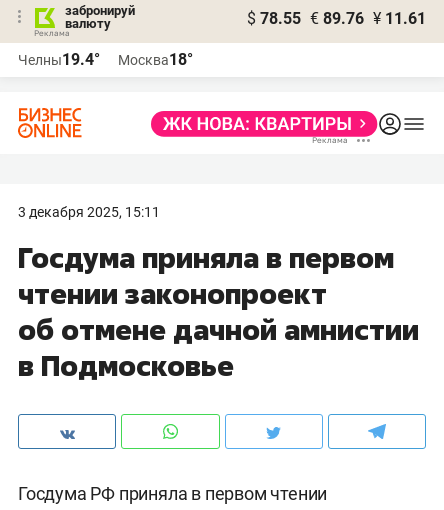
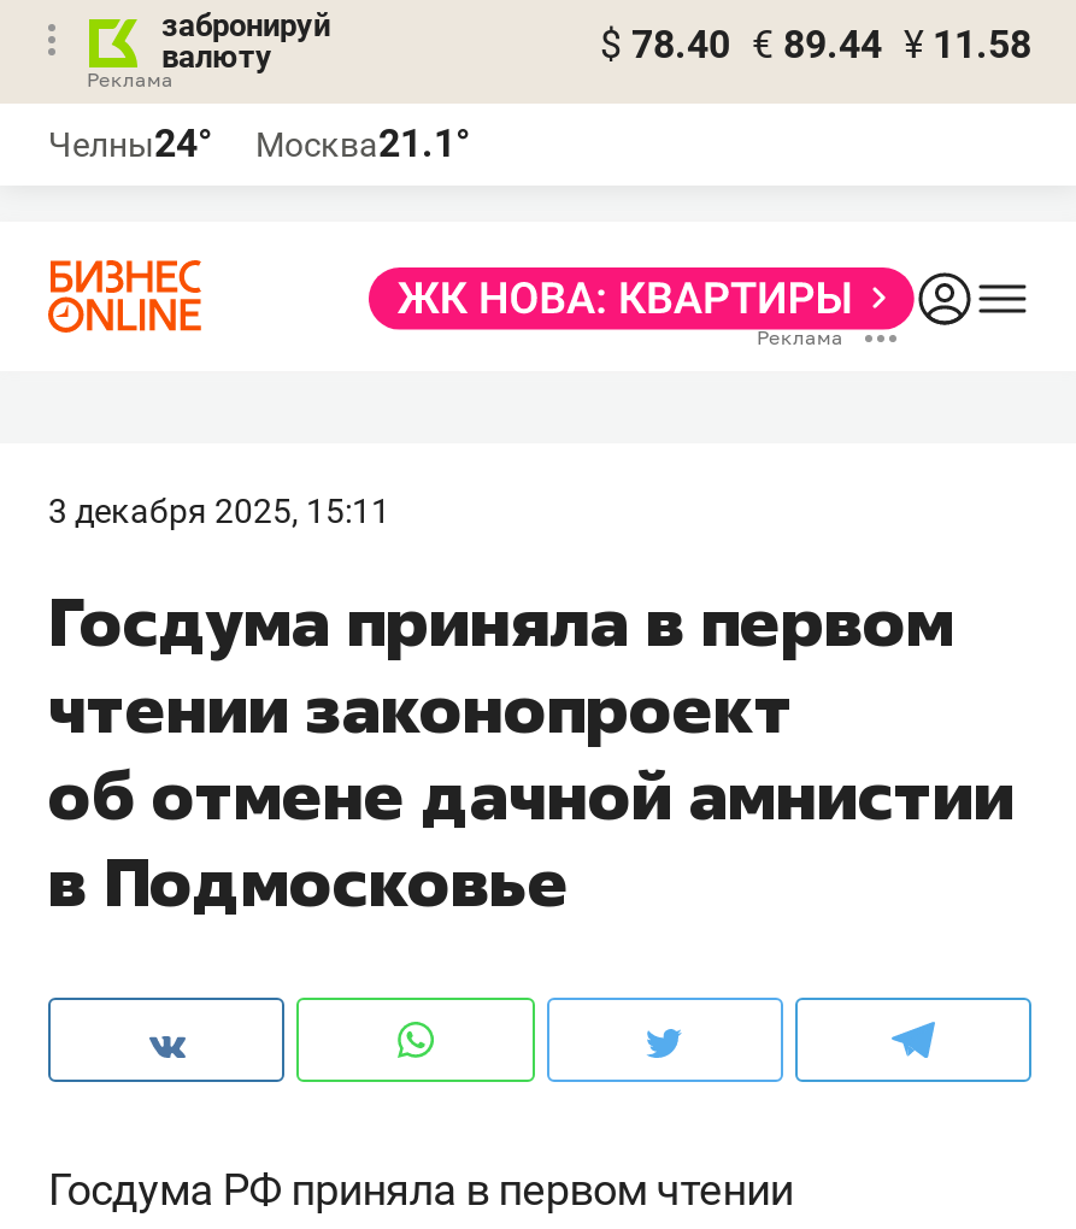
- $ 78.55 € 89.76 ¥ 11.61
+ $ 78.40 € 89.44 ¥ 11.58

- Челны19.4°
+ Челны24°

- Москва18°
+ Москва21.1°
